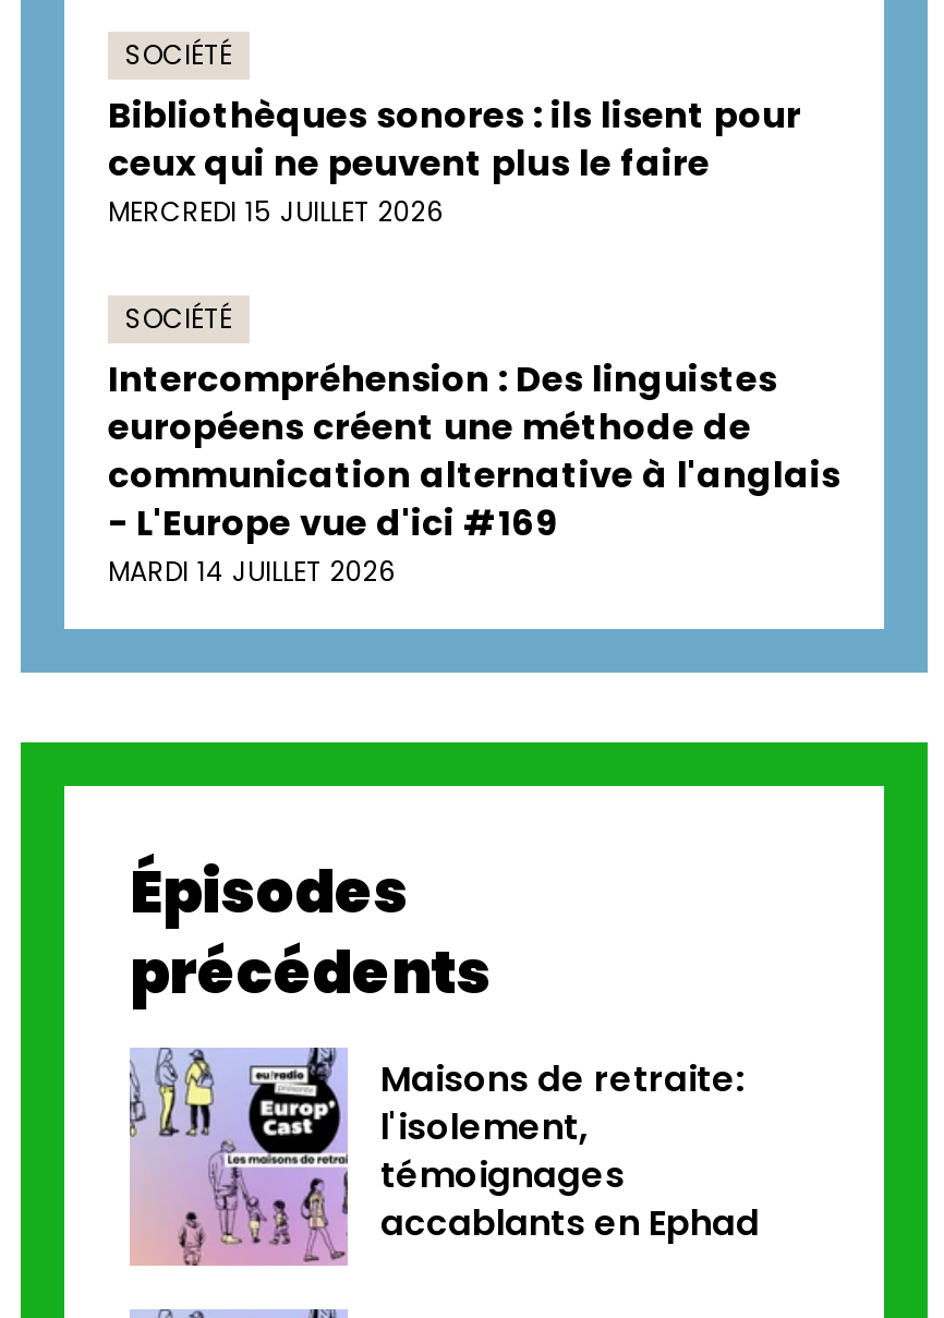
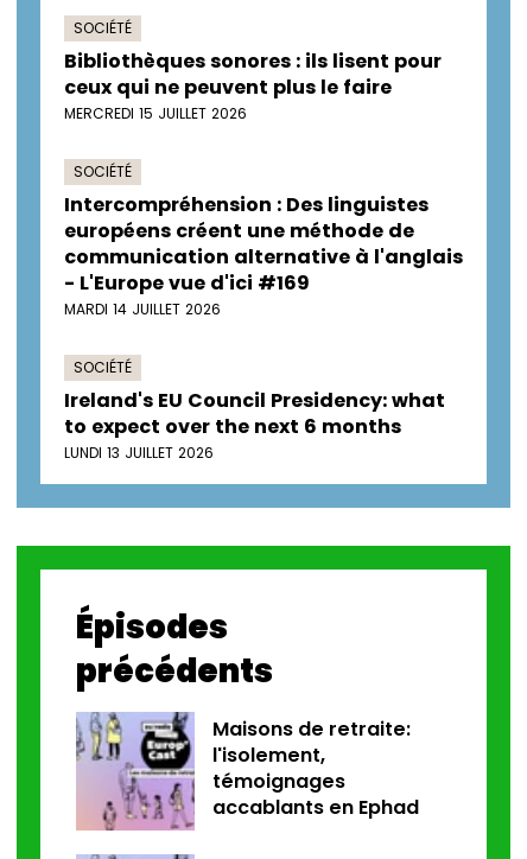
+ SOCIÉTÉ
+ Ireland's EU Council Presidency: what
+ to expect over the next 6 months
+ LUNDI 13 JUILLET 2026
